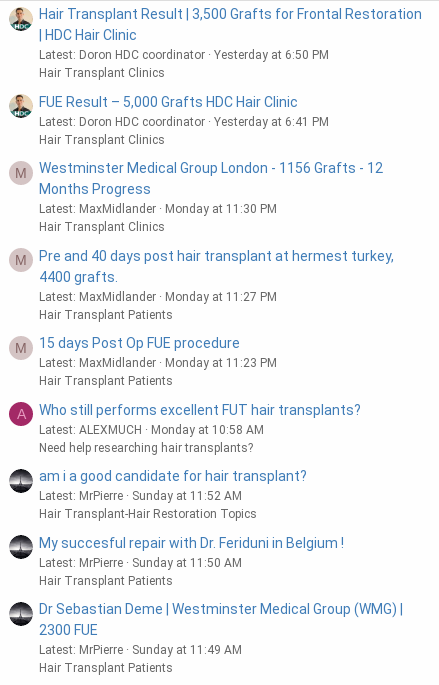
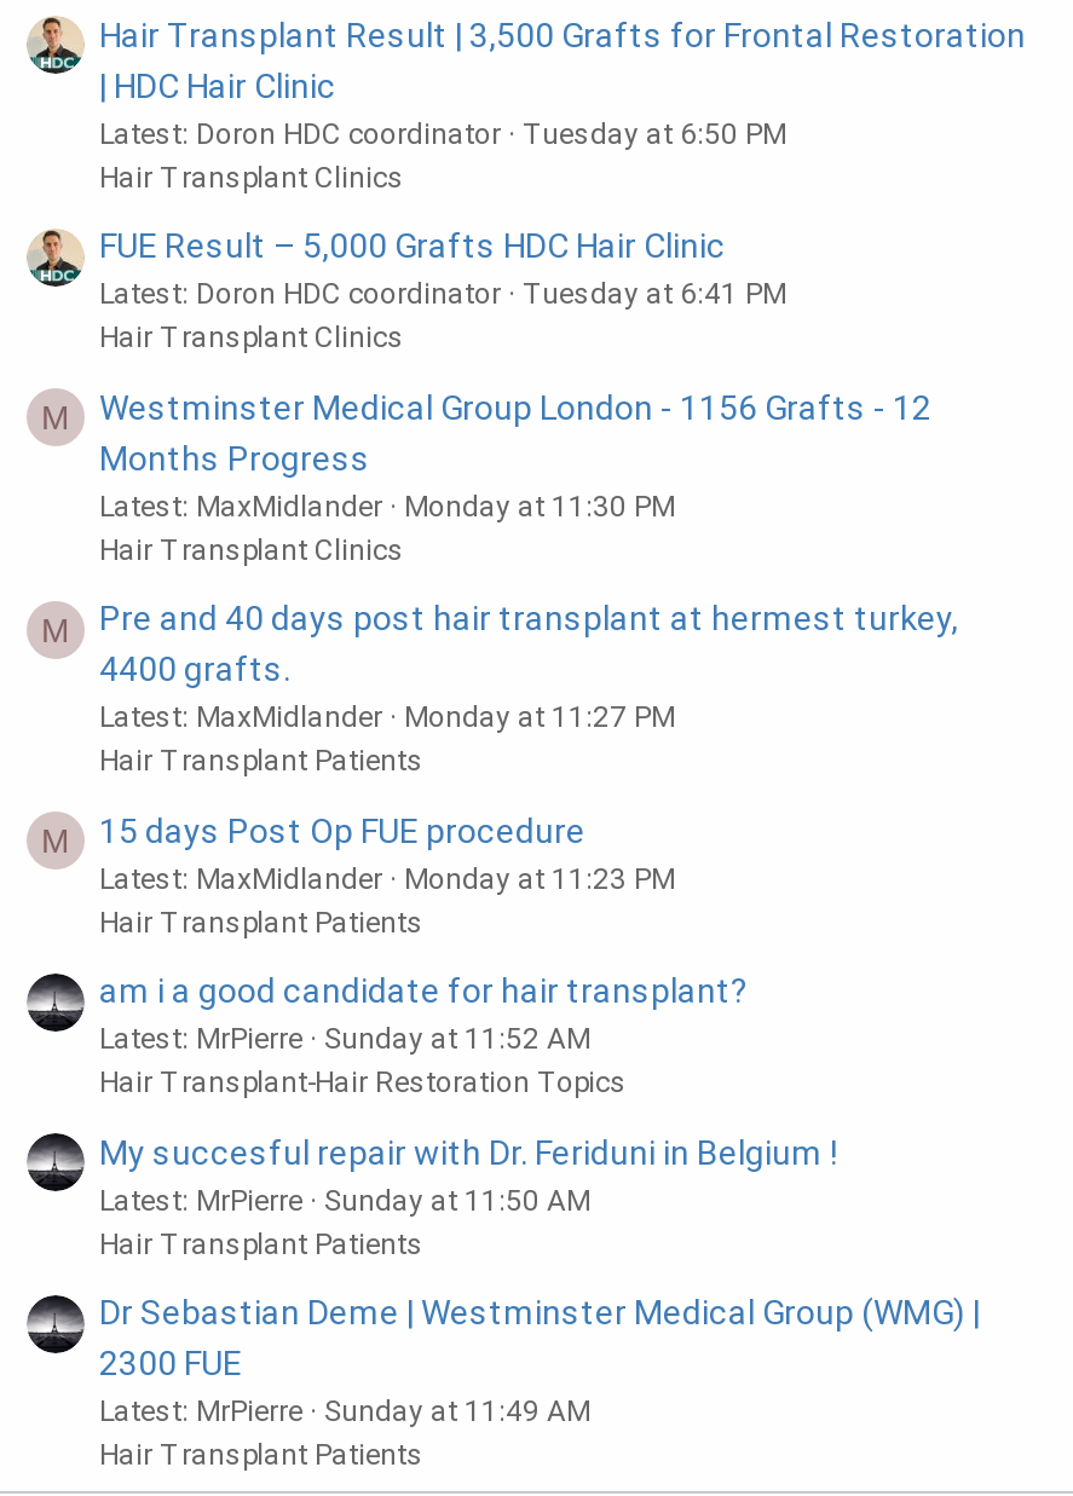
- Yesterday at 6:50 PM
+ Tuesday at 6:50 PM

- Yesterday at 6:41 PM
+ Tuesday at 6:41 PM

- A
- Who still performs excellent FUT hair transplants?
- Latest: ALEXMUCH
- Monday at 10:58 AM
- Need help researching hair transplants?
